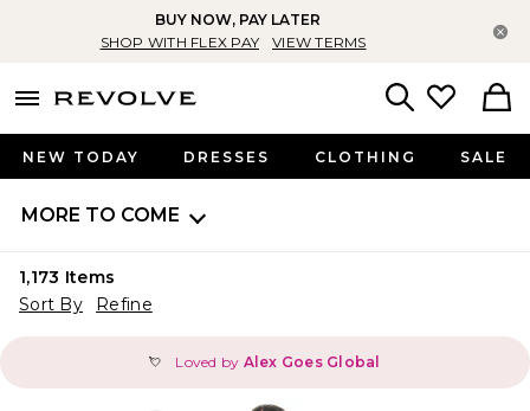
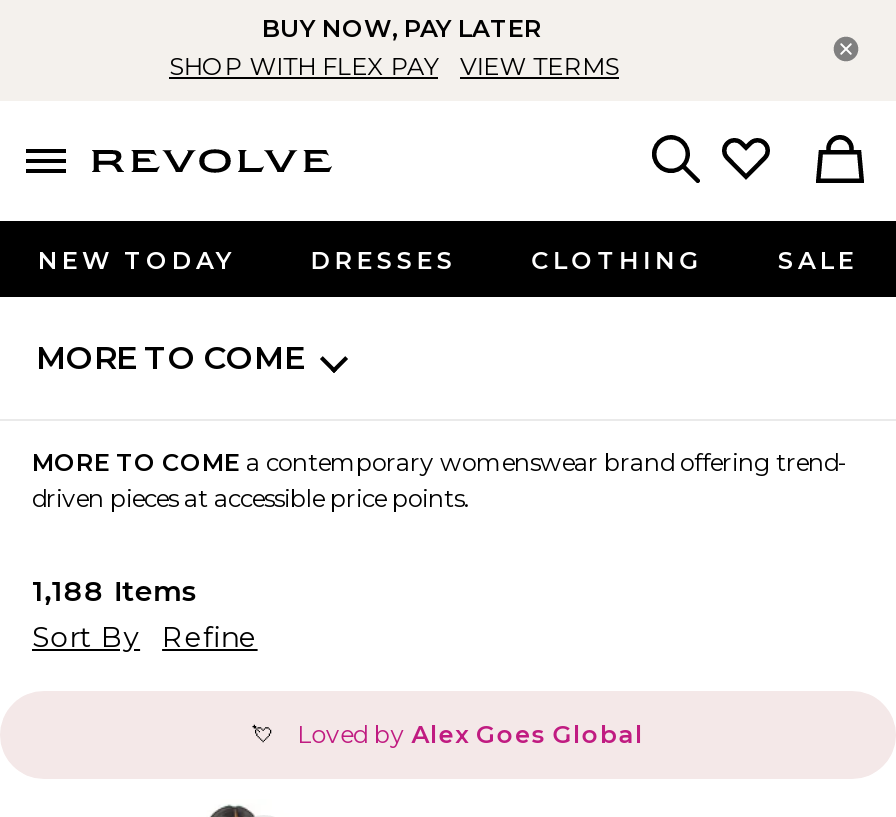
- 1,173 Items
+ MORE TO COME a contemporary womenswear brand offering trend-
+ driven pieces at accessible price points.
+ 1,188 Items
